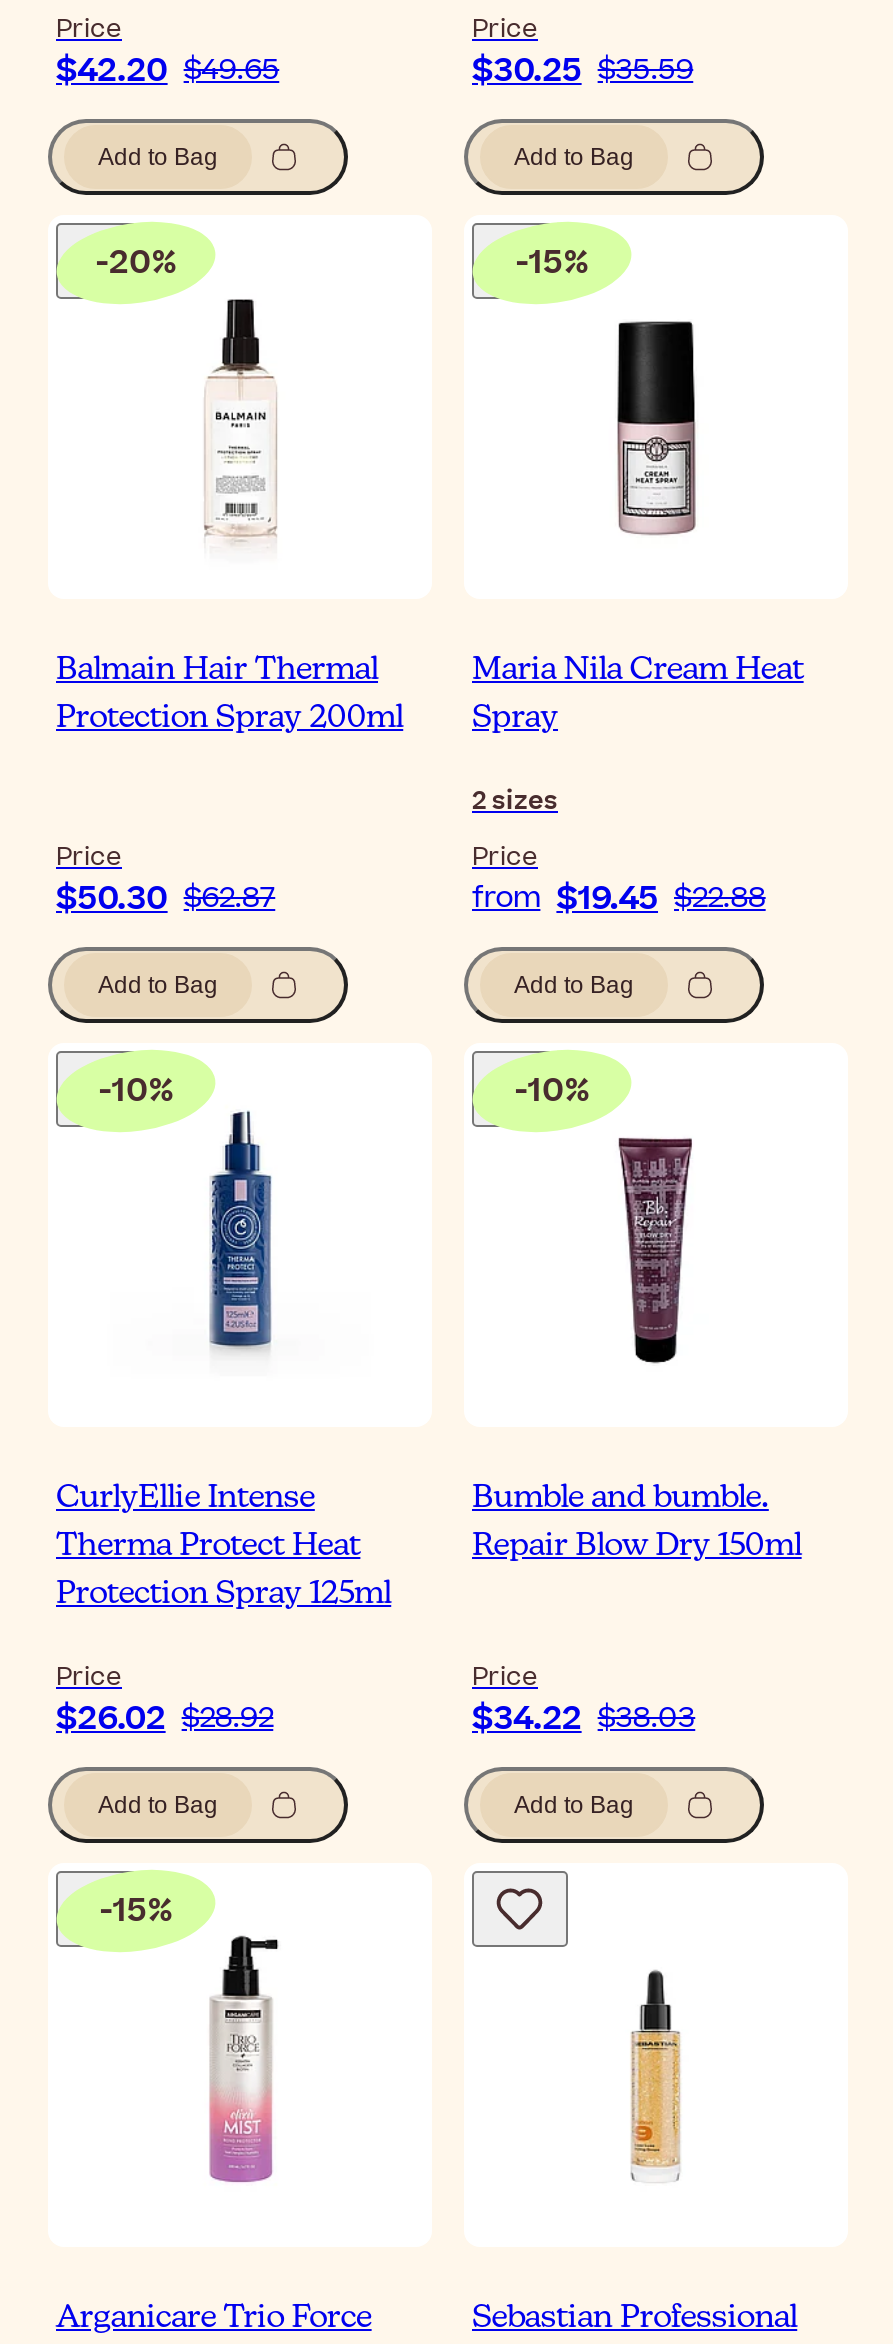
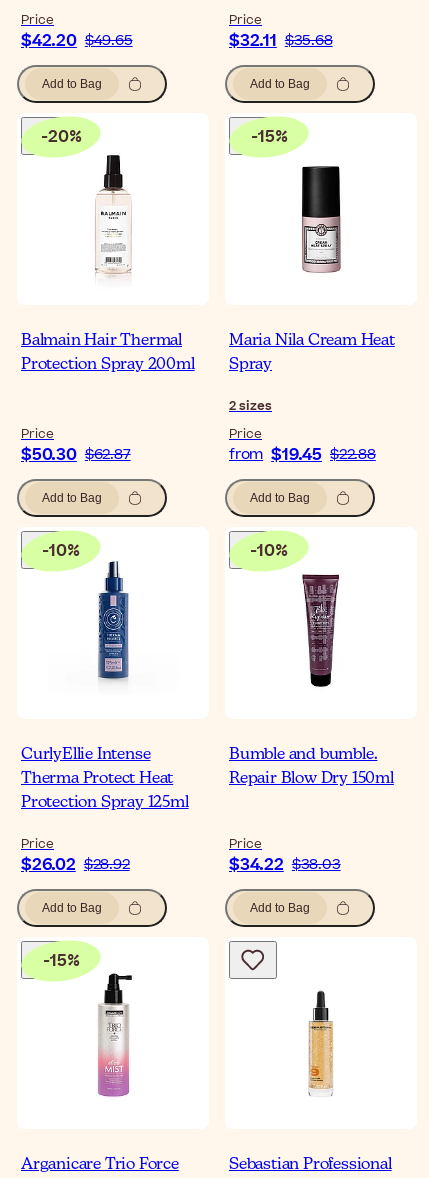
- $30.25 $35.59
+ $32.11 $35.68
